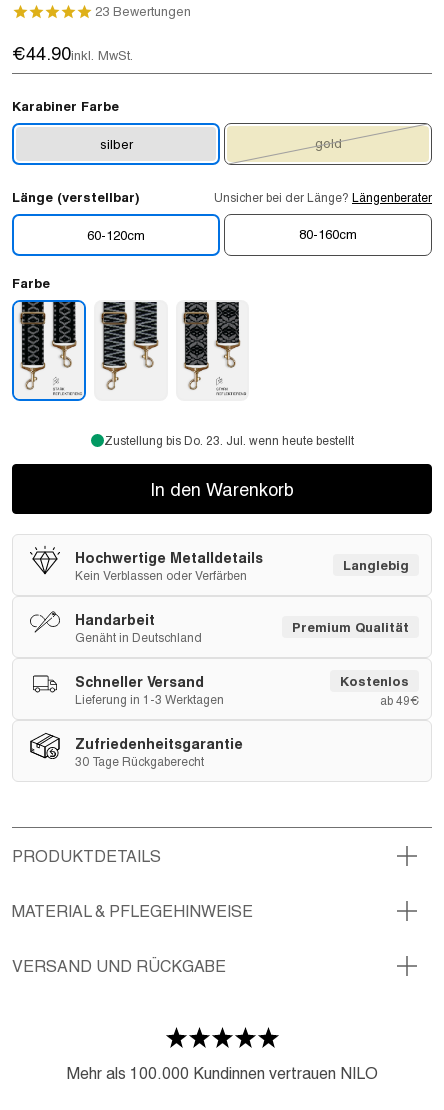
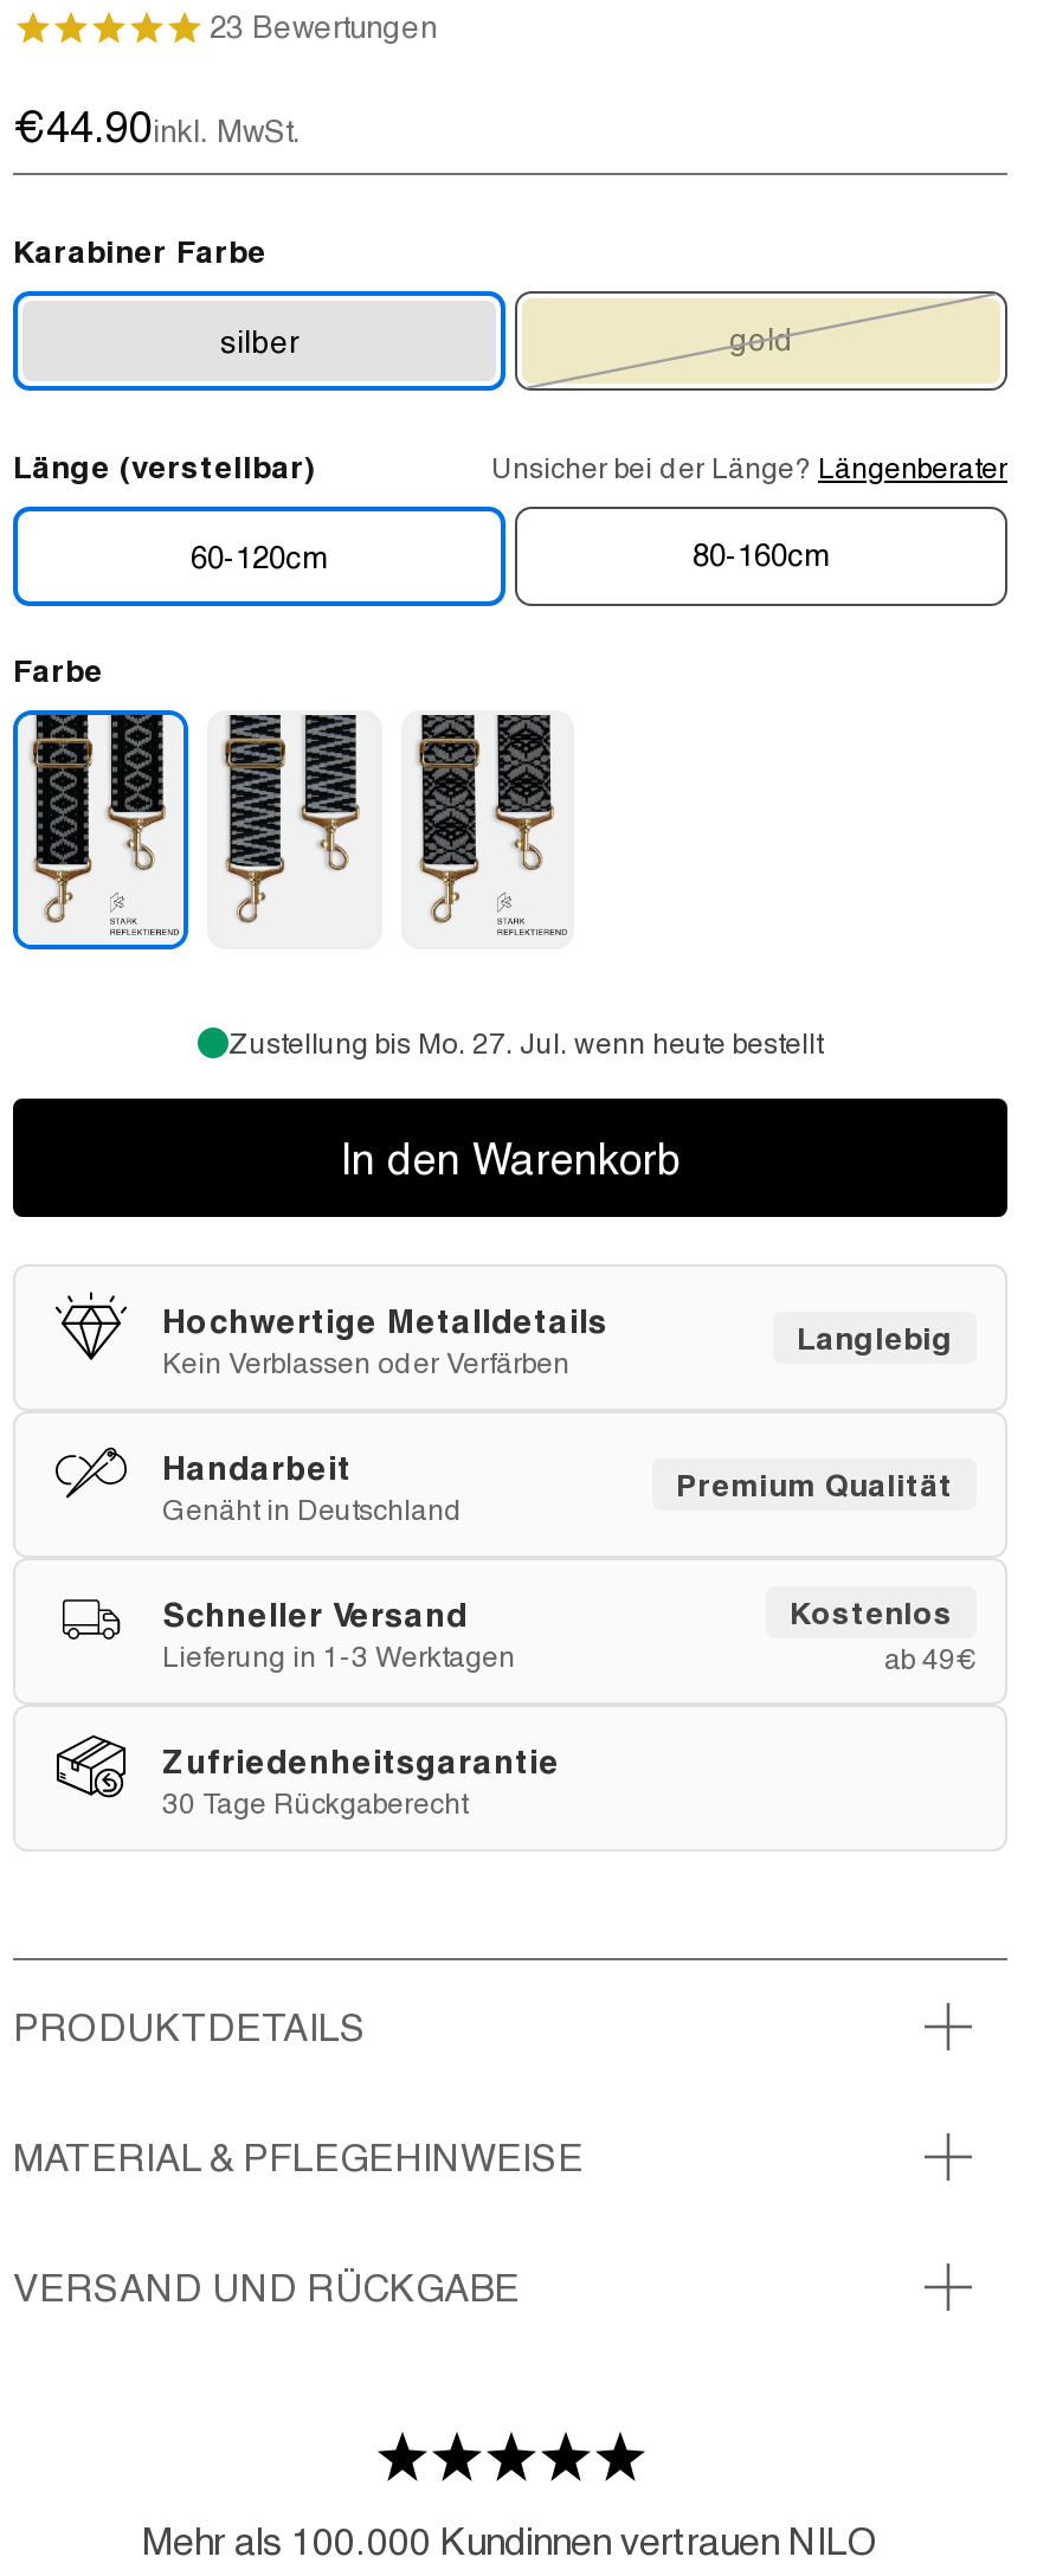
- Zustellung bis Do. 23. Jul. wenn heute bestellt
+ Zustellung bis Mo. 27. Jul. wenn heute bestellt
